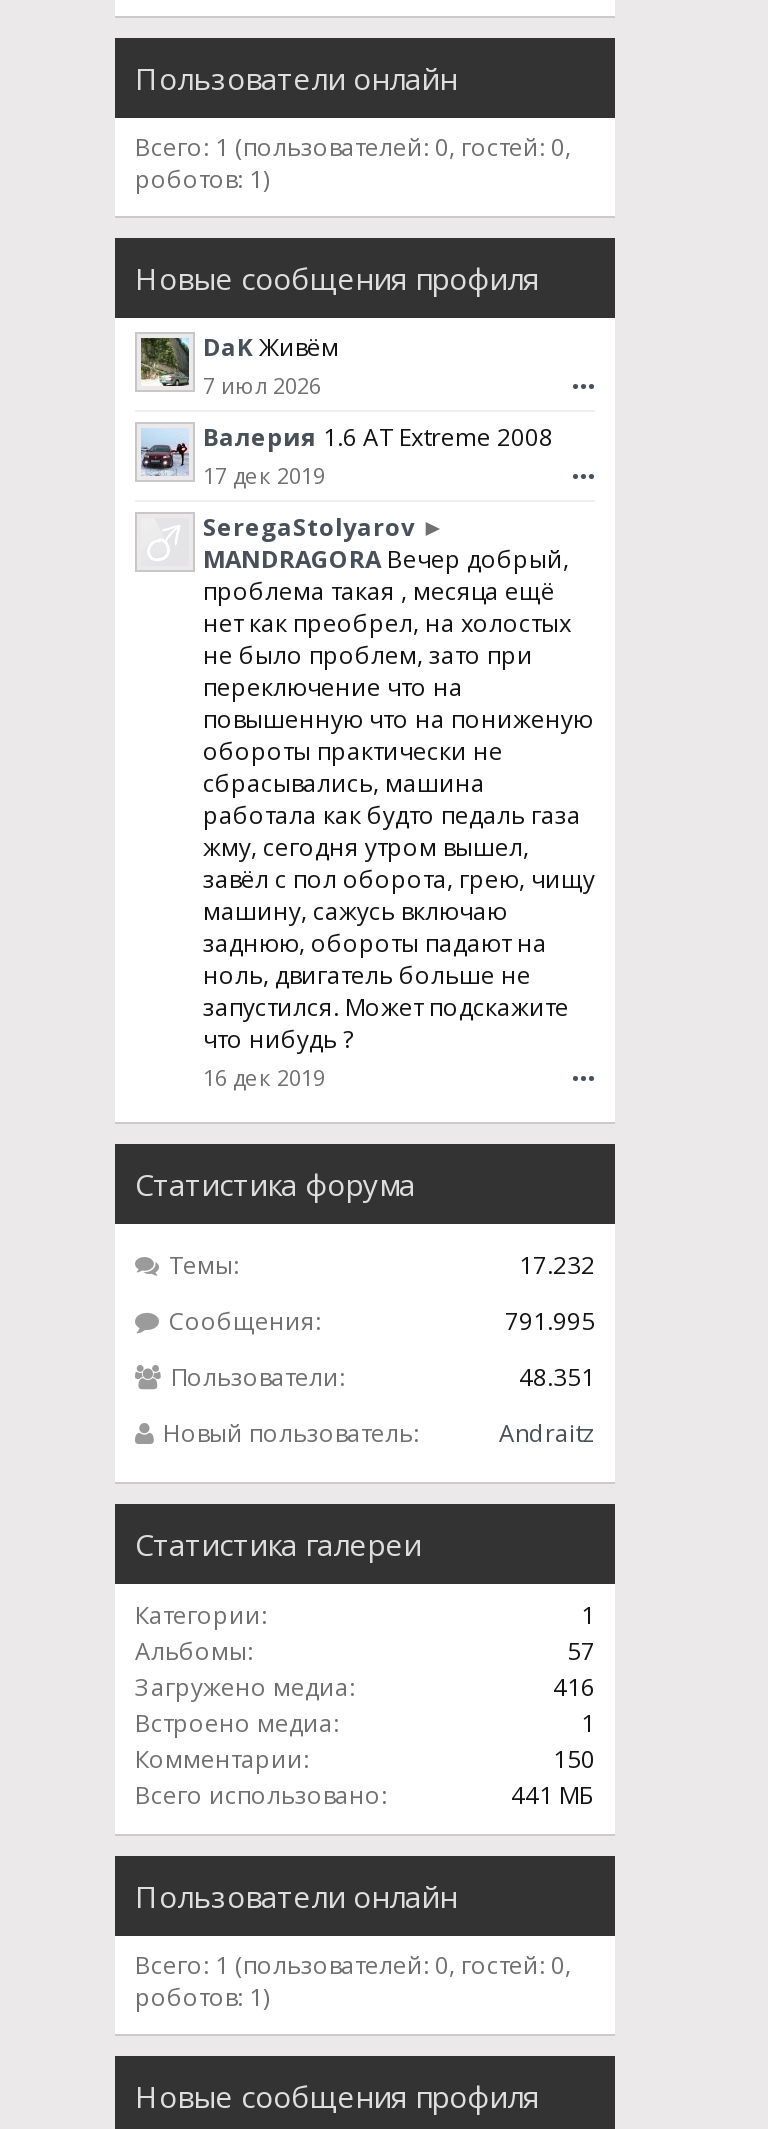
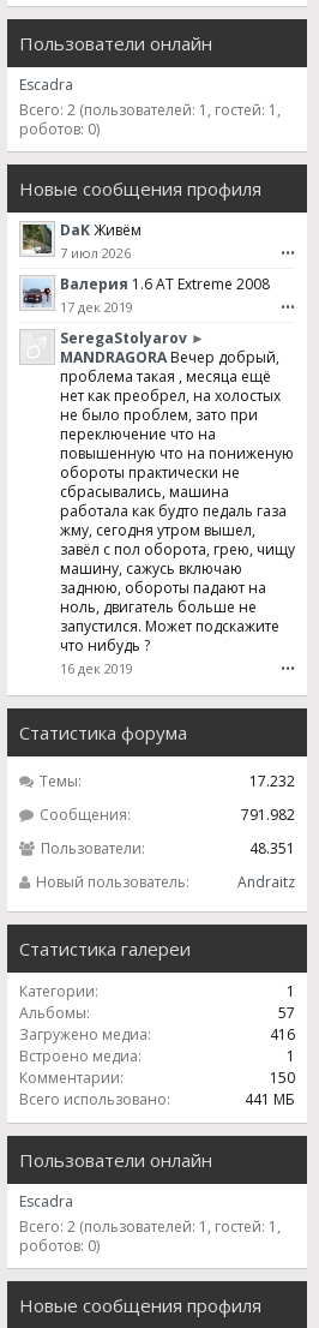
- Всего: 1 (пользователей: 0, гостей: 0,
- роботов: 1)
+ Escadra
+ Всего: 2 (пользователей: 1, гостей: 1,
+ роботов: 0)

- 791.995
+ 791.982

- Всего: 1 (пользователей: 0, гостей: 0,
- роботов: 1)
+ Escadra
+ Всего: 2 (пользователей: 1, гостей: 1,
+ роботов: 0)
